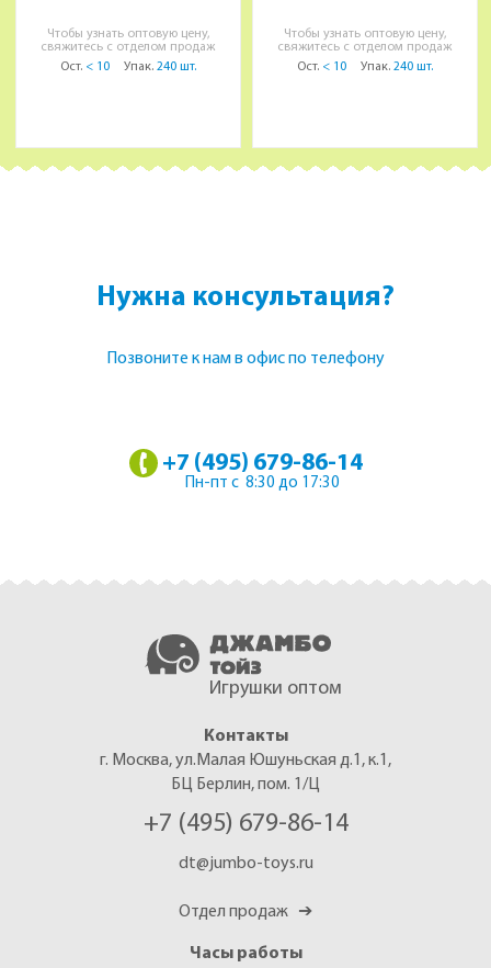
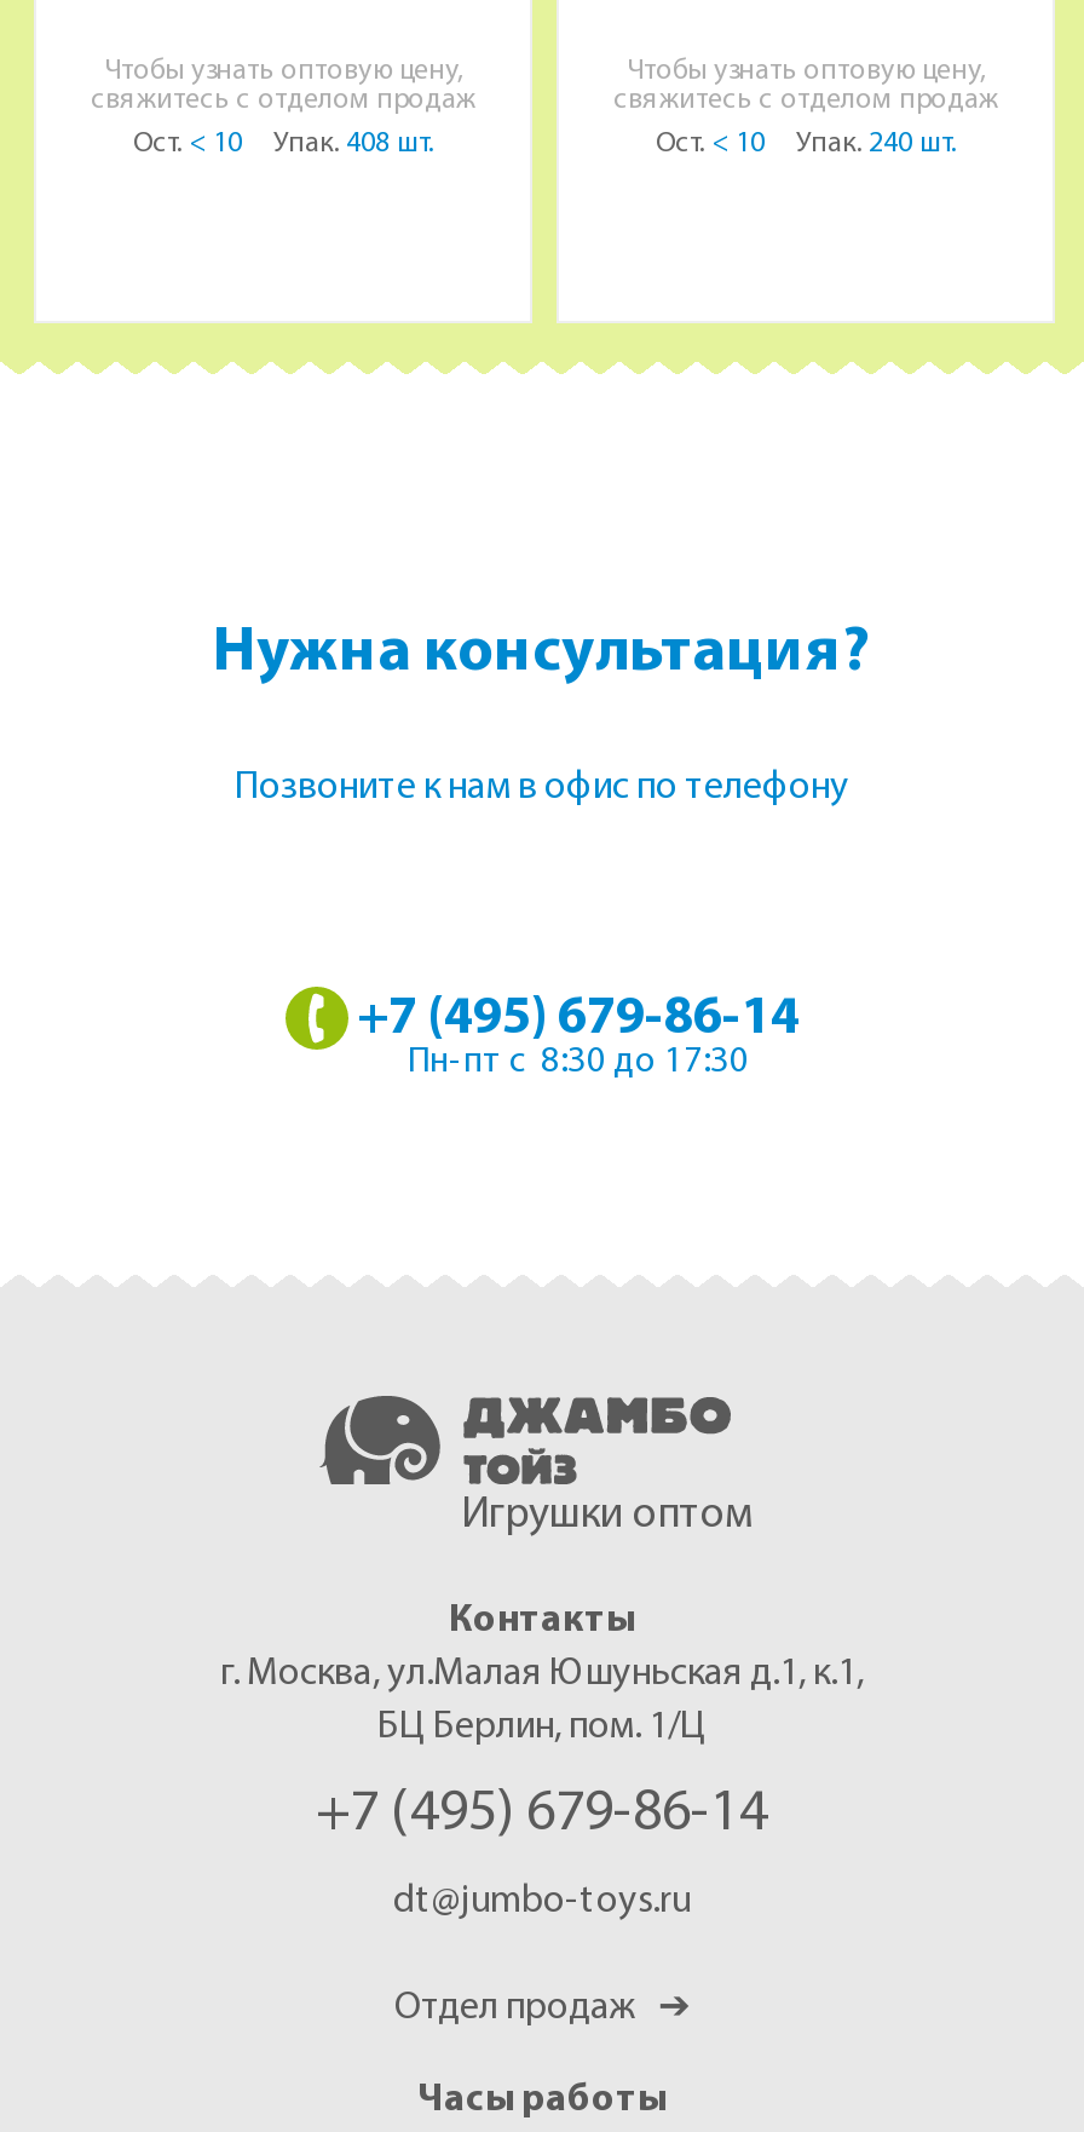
- Ост. < 10 Упак. 240 шт.
+ Ост. < 10 Упак. 408 шт.
